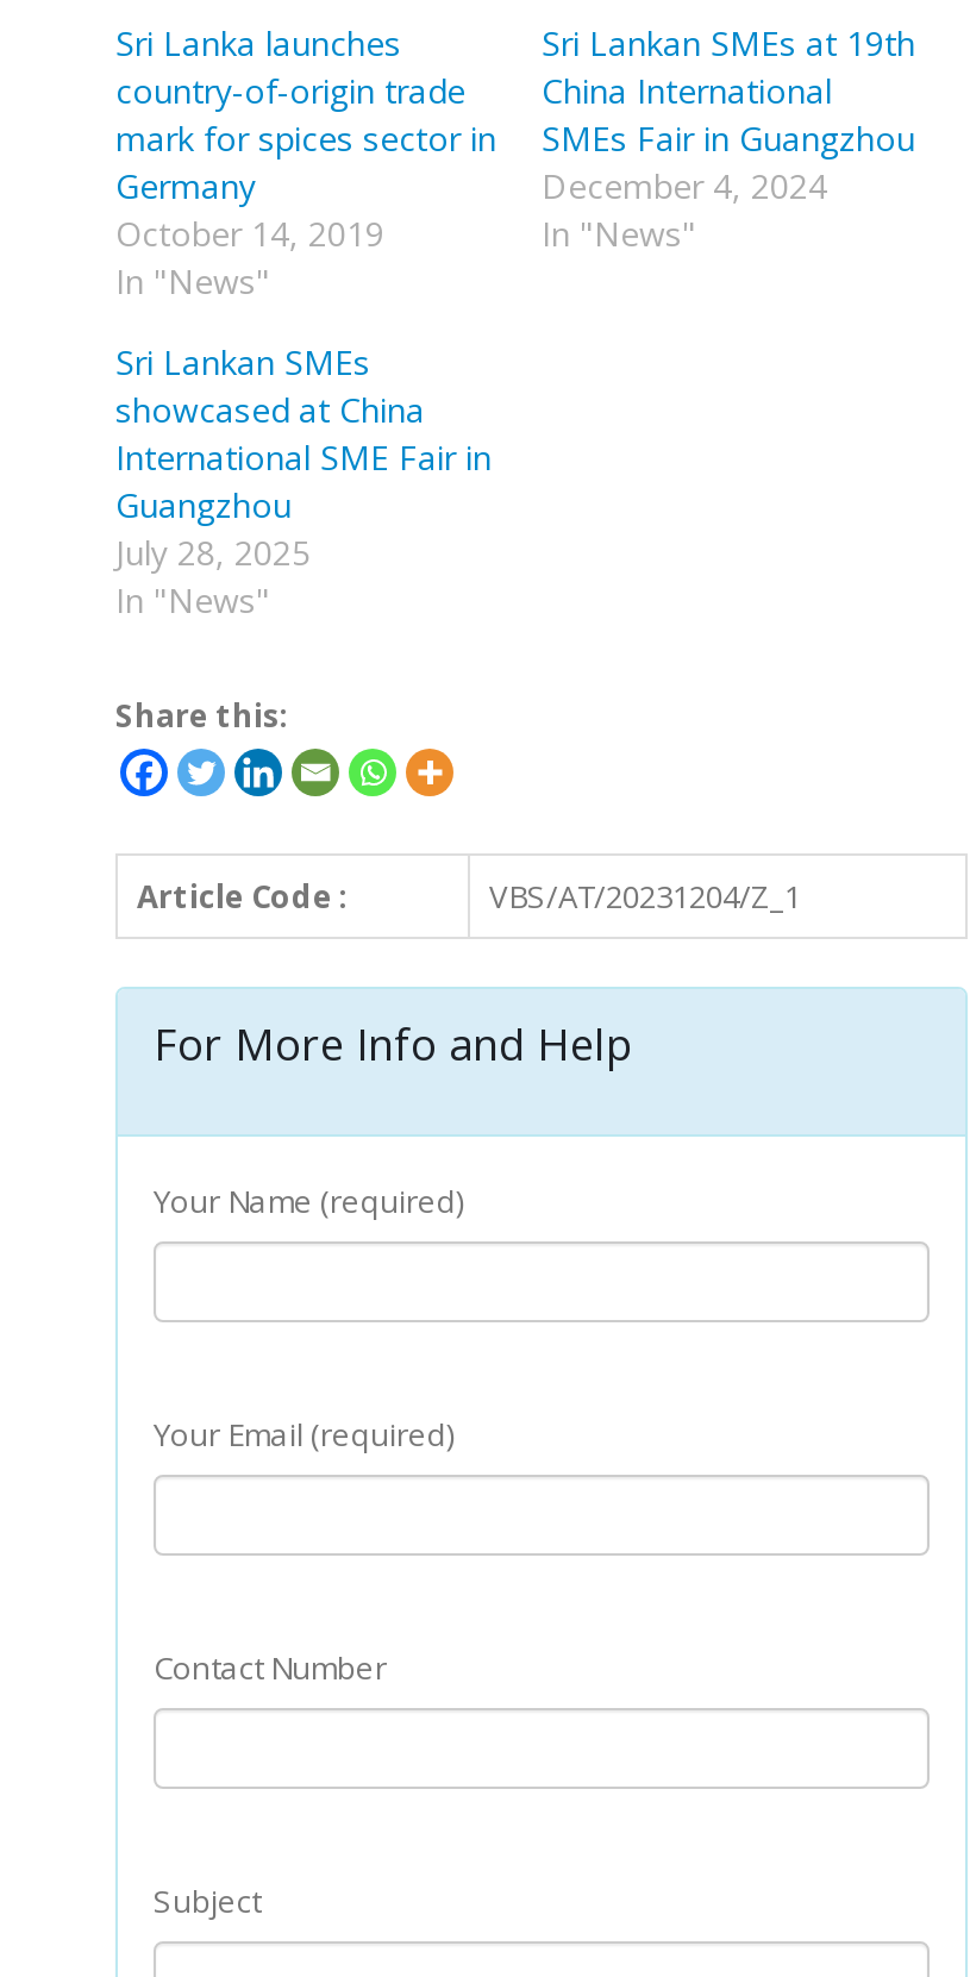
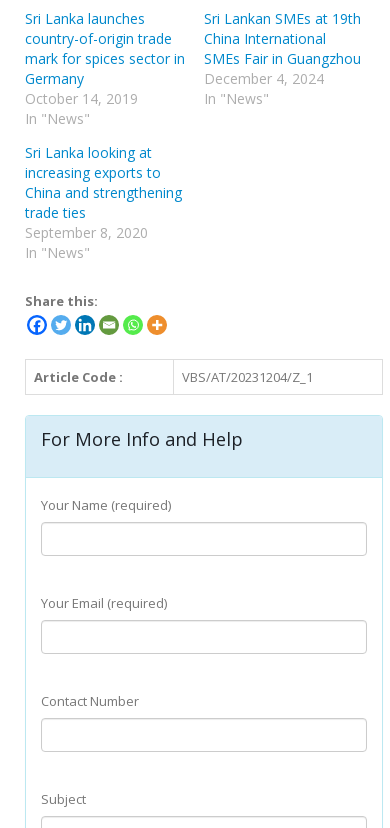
- Sri Lankan SMEs
- showcased at China
- International SME Fair in
- Guangzhou
- July 28, 2025
+ Sri Lanka looking at
+ increasing exports to
+ China and strengthening
+ trade ties
+ September 8, 2020
